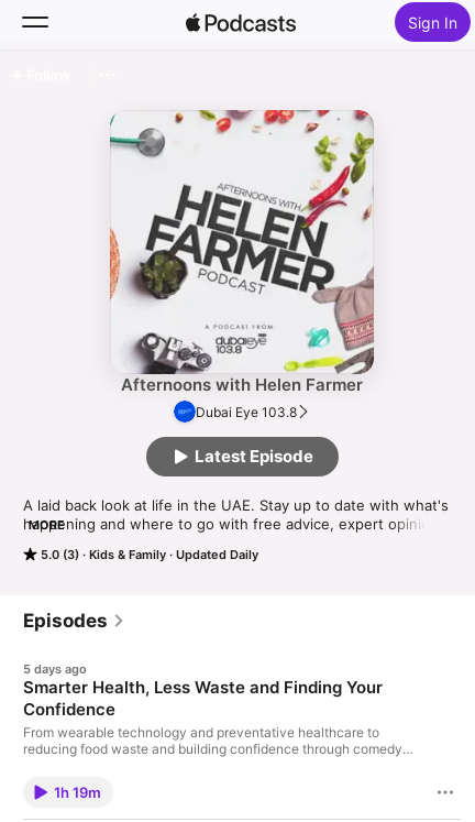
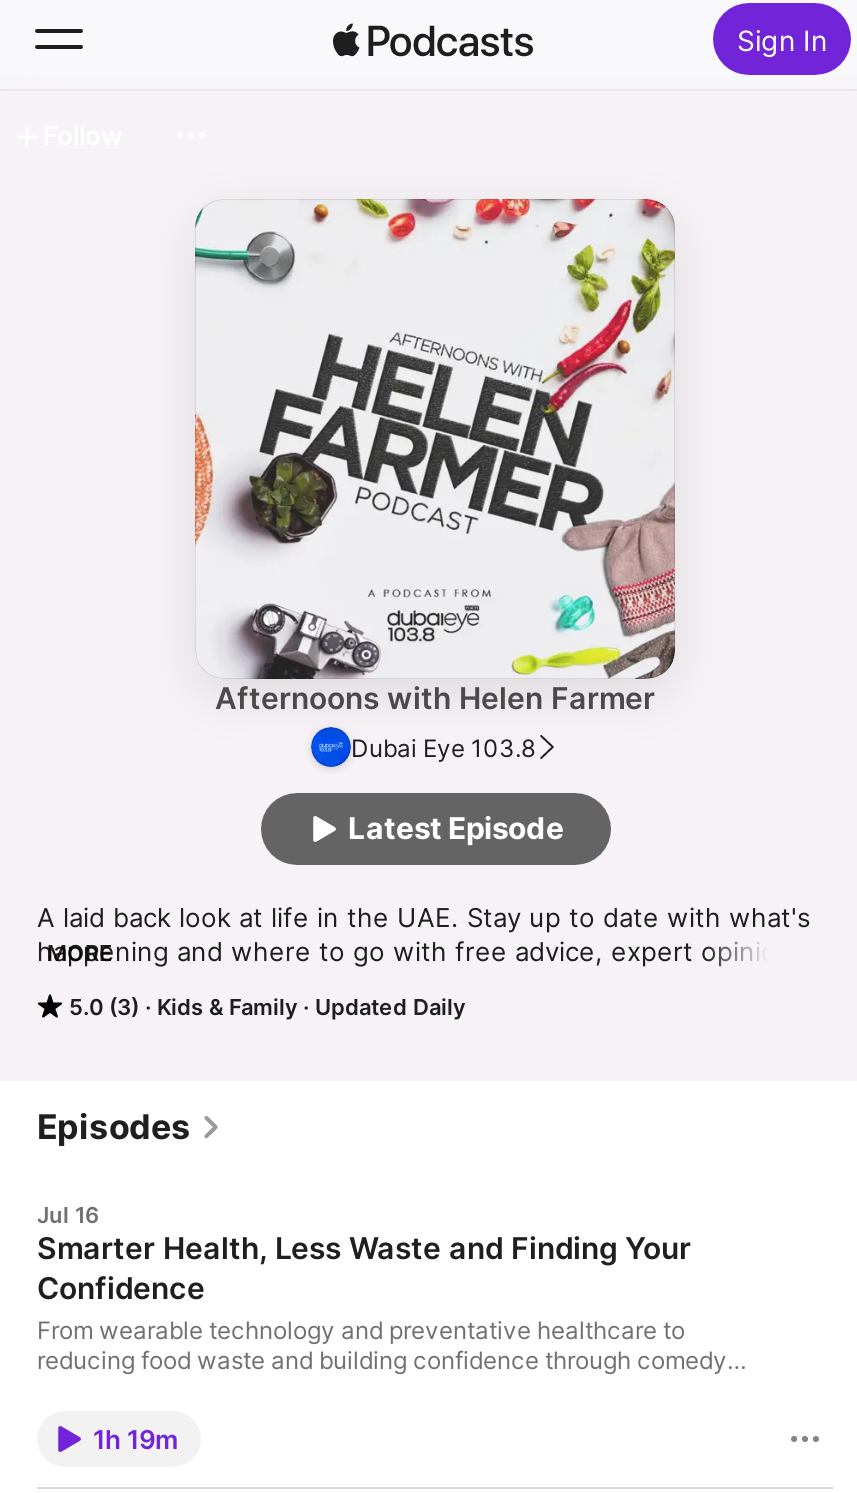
- 5 days ago
+ Jul 16
